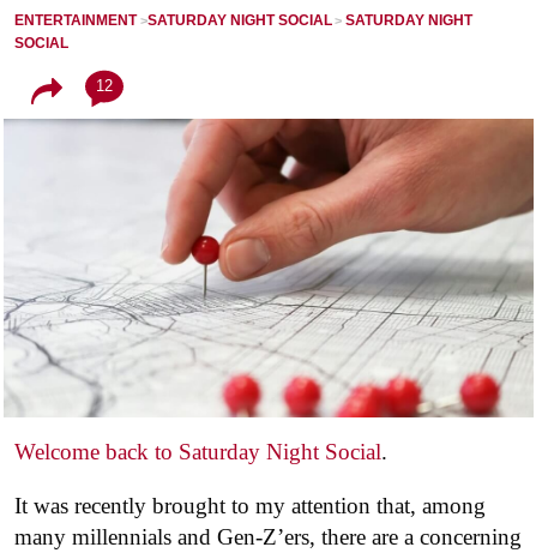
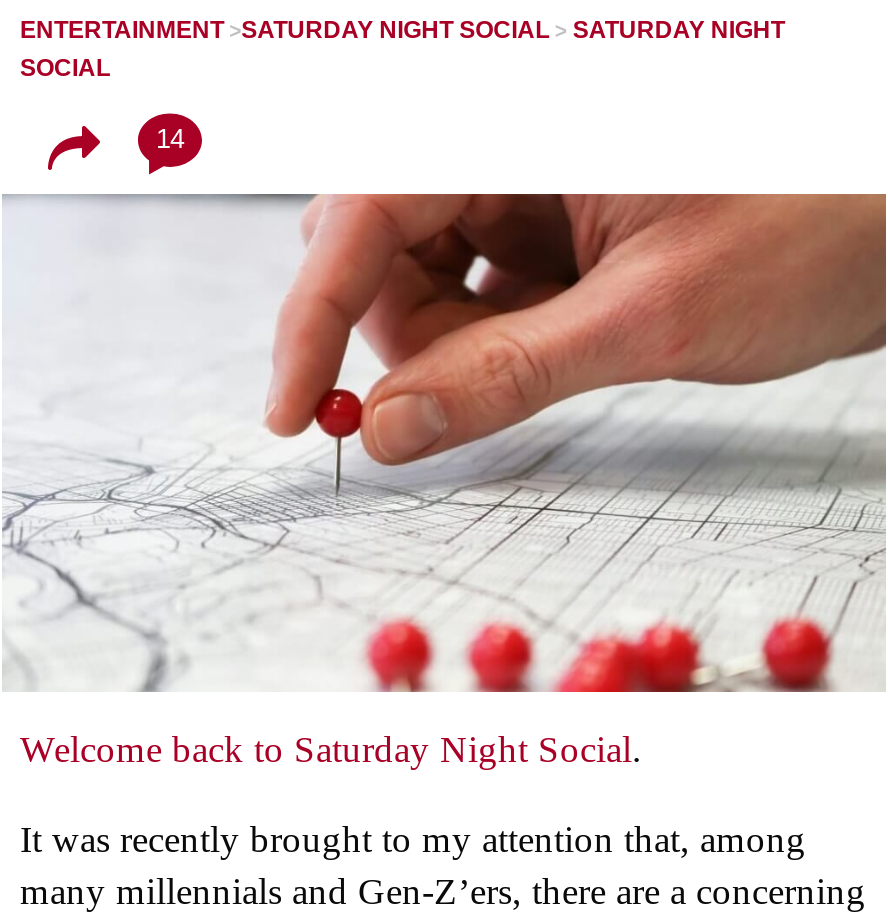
- 12
+ 14
